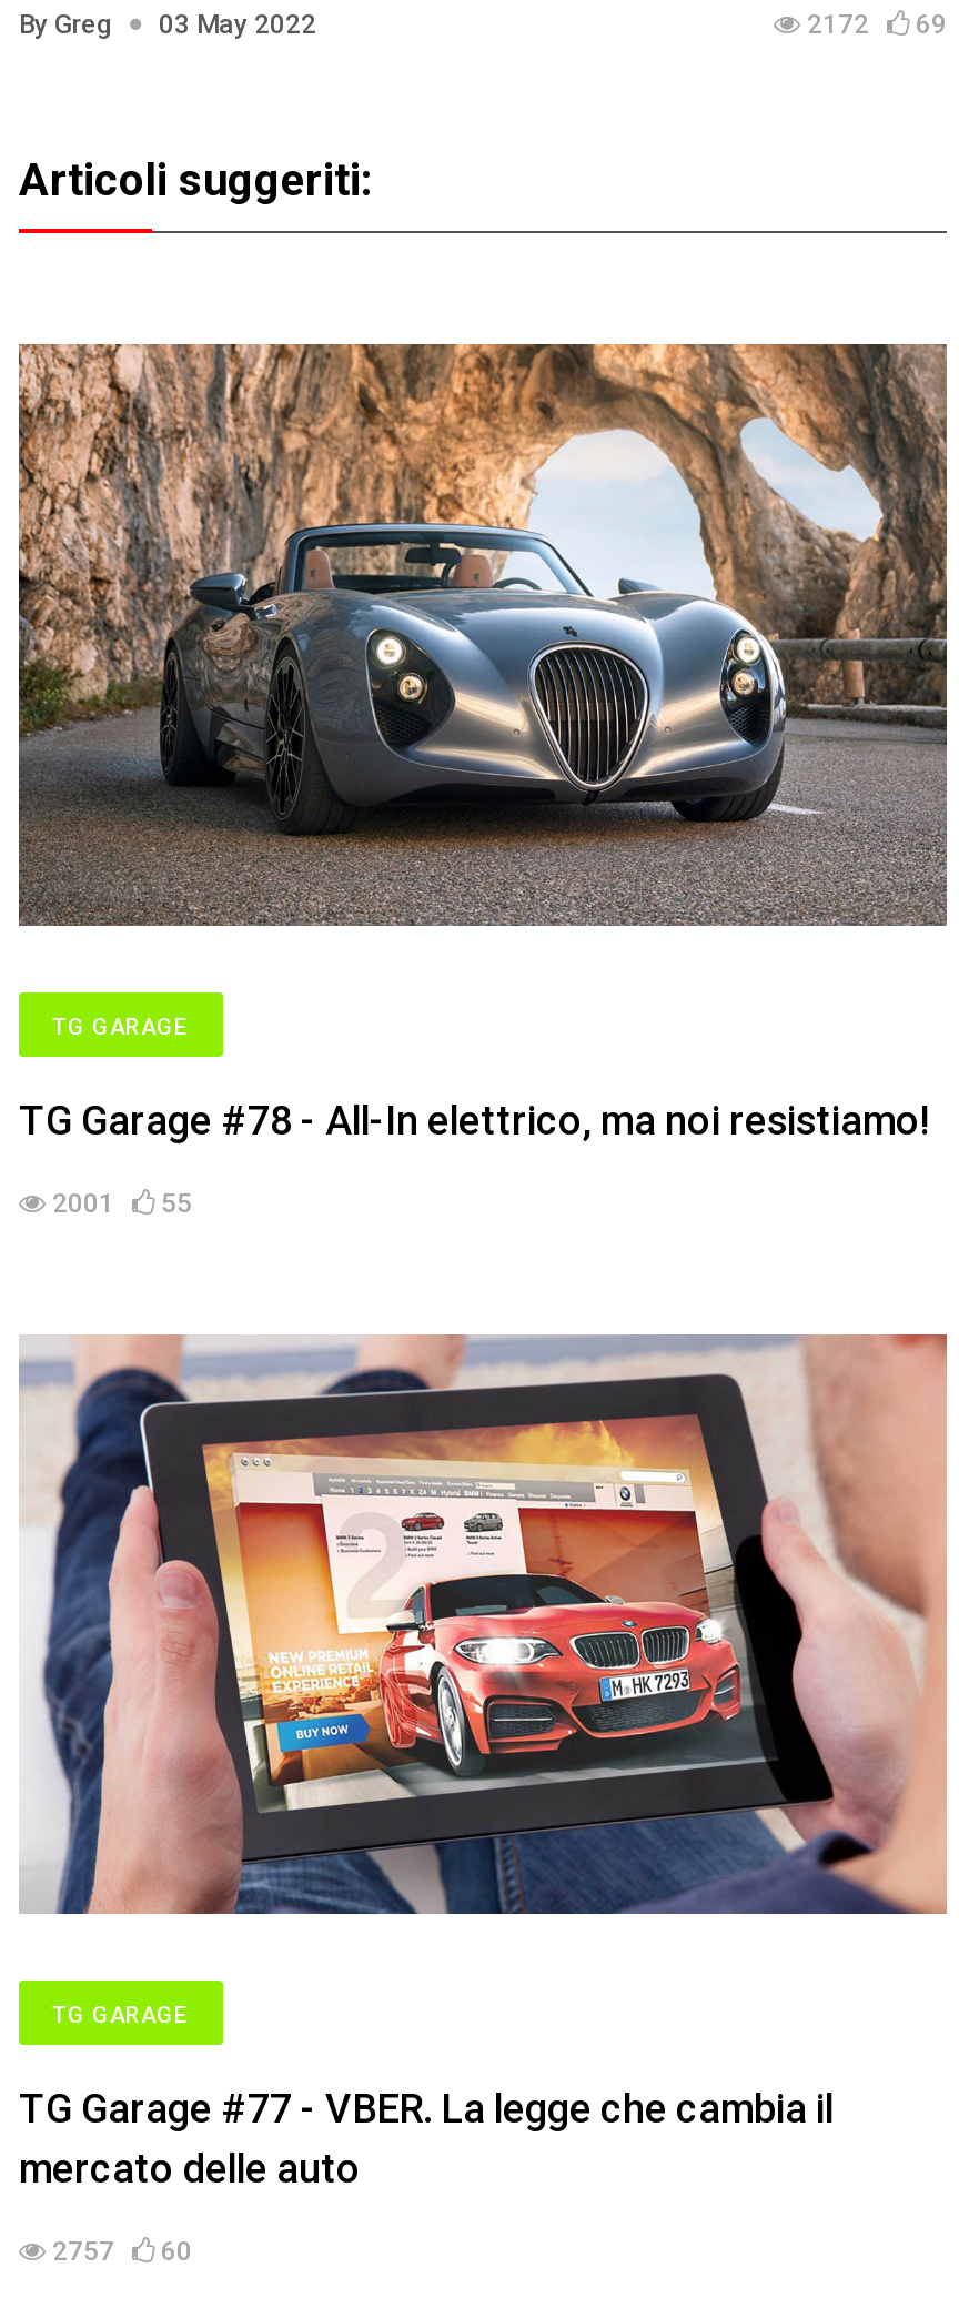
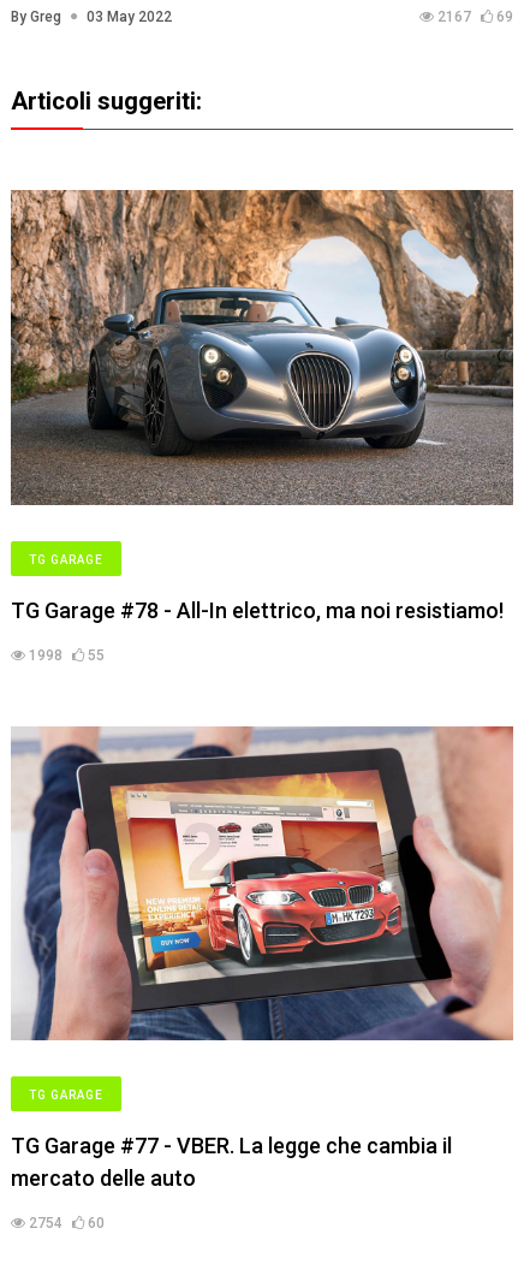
- 2172 69
+ 2167 69

- 2001 55
+ 1998 55

- 2757 60
+ 2754 60
